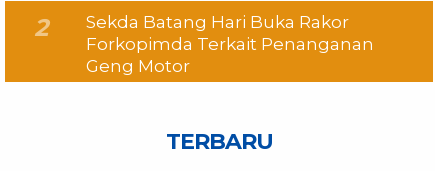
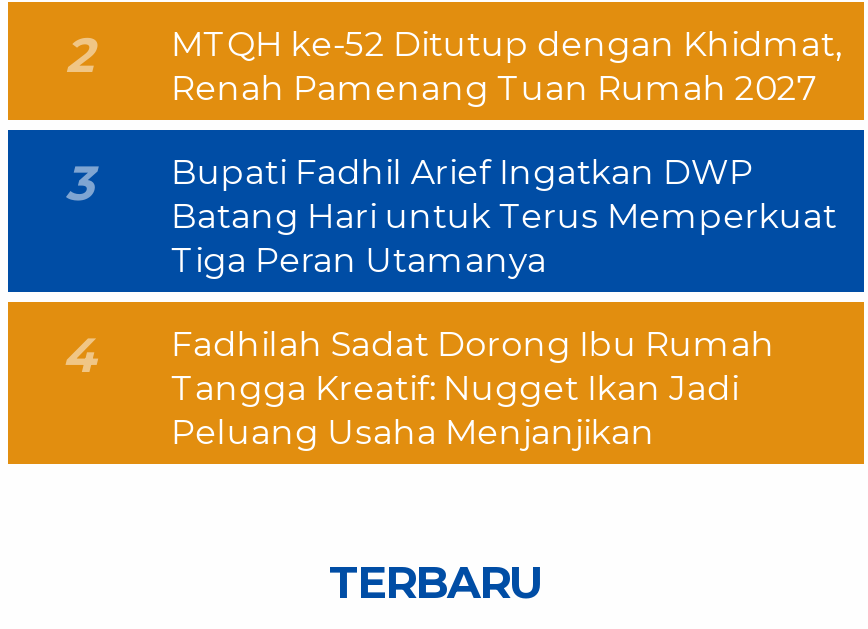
- Sekda Batang Hari Buka Rakor
- Forkopimda Terkait Penanganan
- Geng Motor
+ MTQH ke-52 Ditutup dengan Khidmat,
+ Renah Pamenang Tuan Rumah 2027
+ 3
+ Bupati Fadhil Arief Ingatkan DWP
+ Batang Hari untuk Terus Memperkuat
+ Tiga Peran Utamanya
+ 4
+ Fadhilah Sadat Dorong Ibu Rumah
+ Tangga Kreatif: Nugget Ikan Jadi
+ Peluang Usaha Menjanjikan
